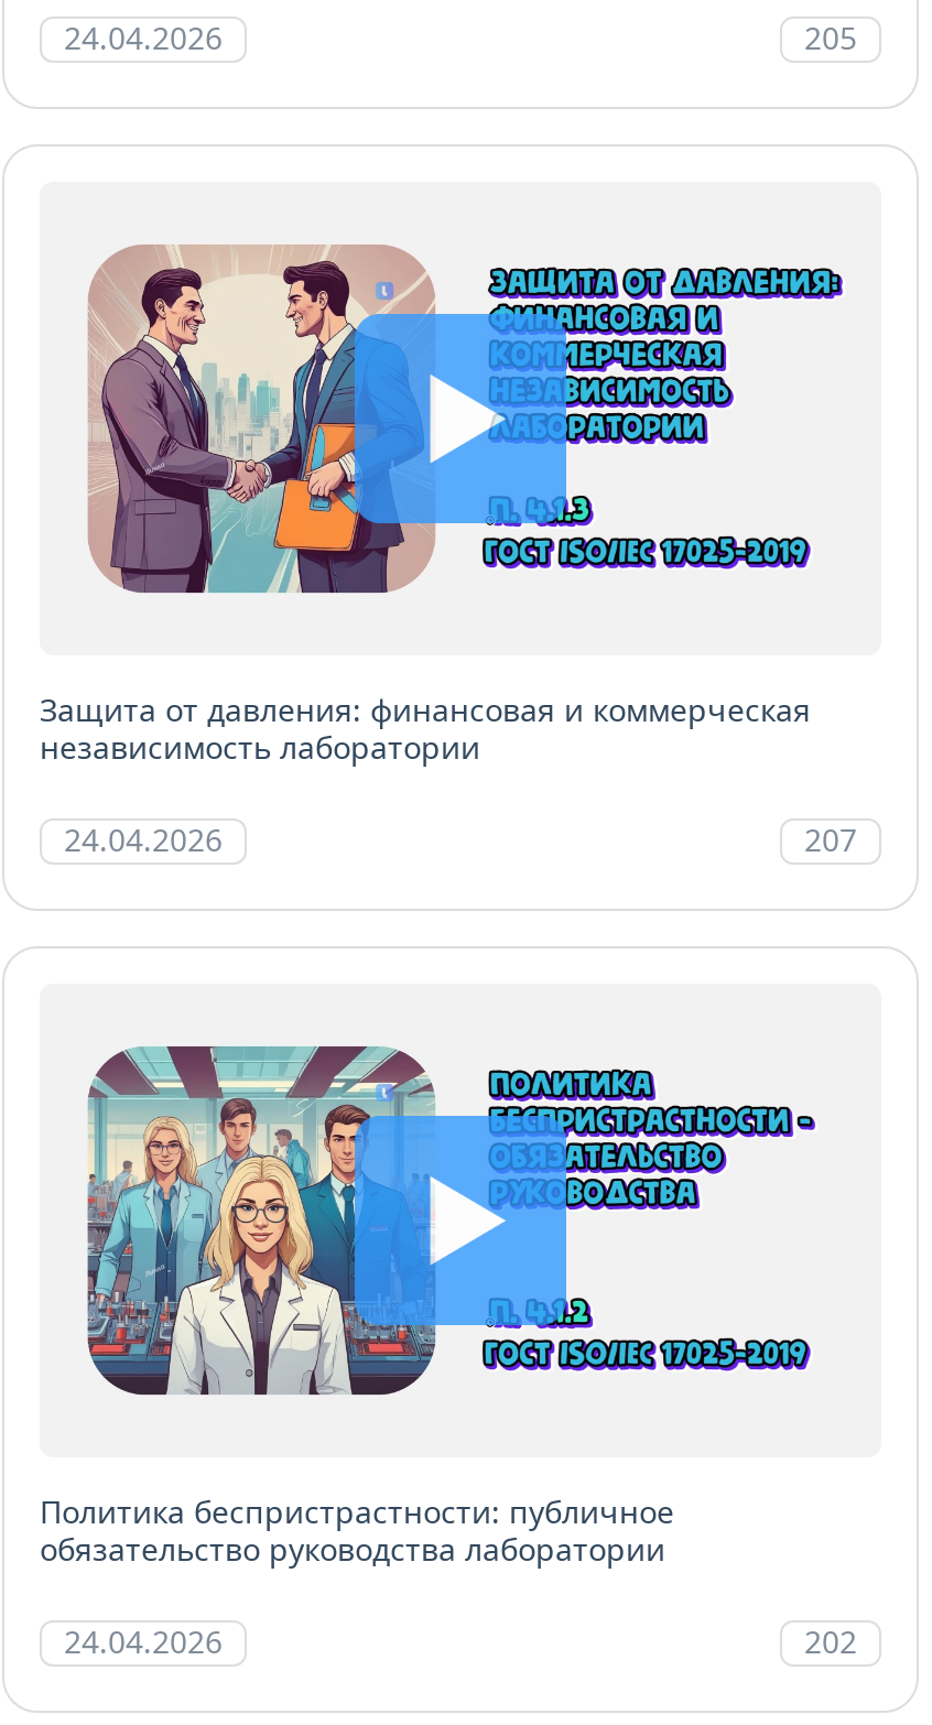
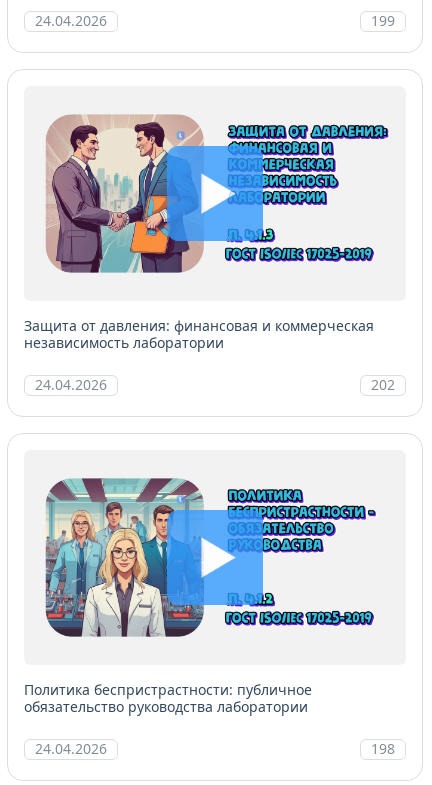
- 205
+ 199

- 207
+ 202

- 202
+ 198
